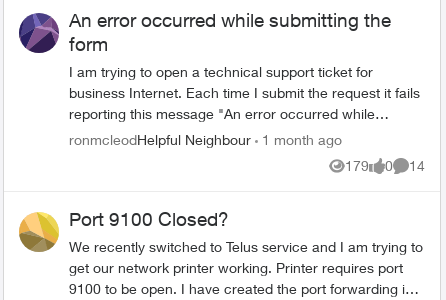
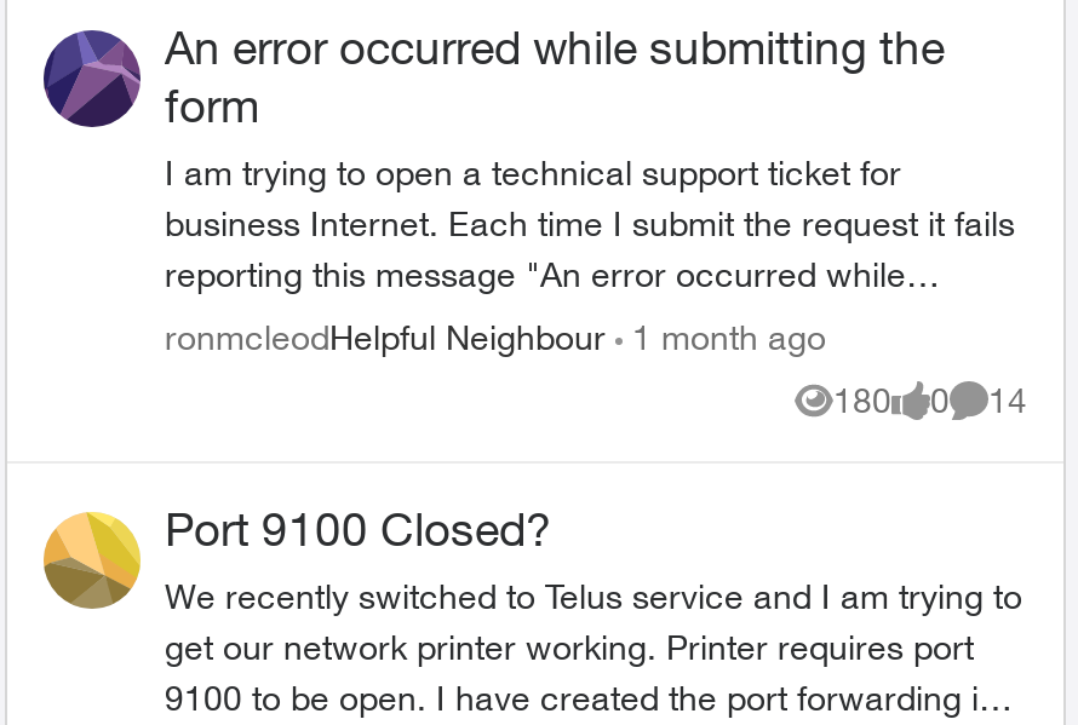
- 179
+ 180
